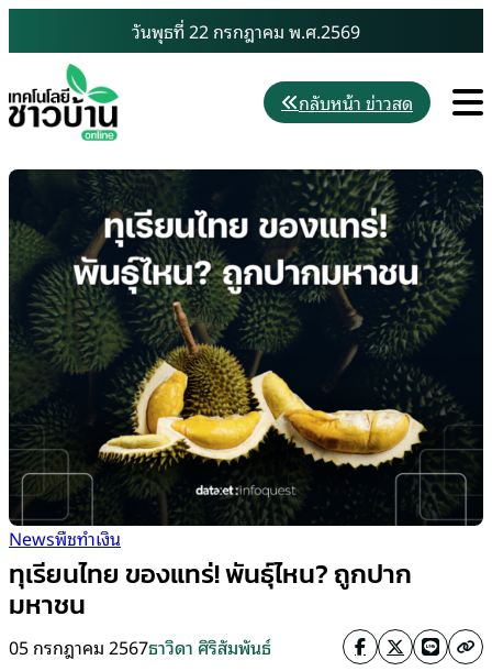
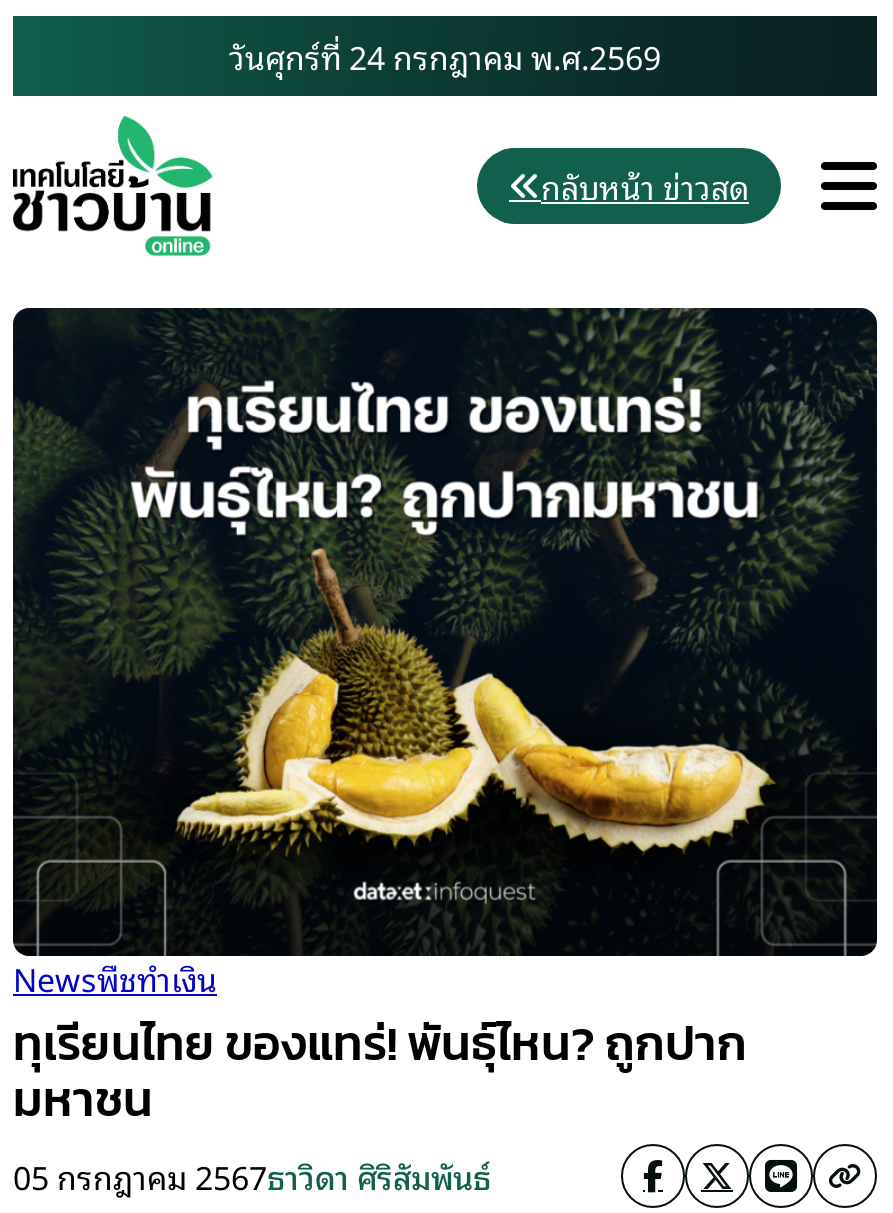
- วันพุธที่ 22 กรกฎาคม พ.ศ.2569
+ วันศุกร์ที่ 24 กรกฎาคม พ.ศ.2569
